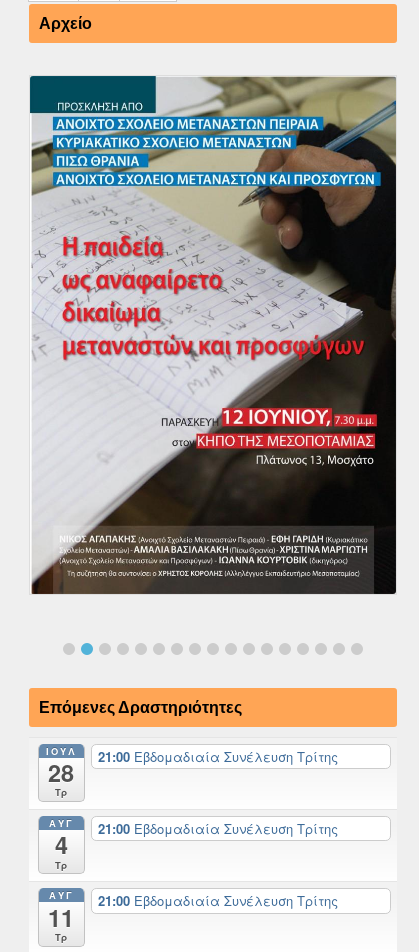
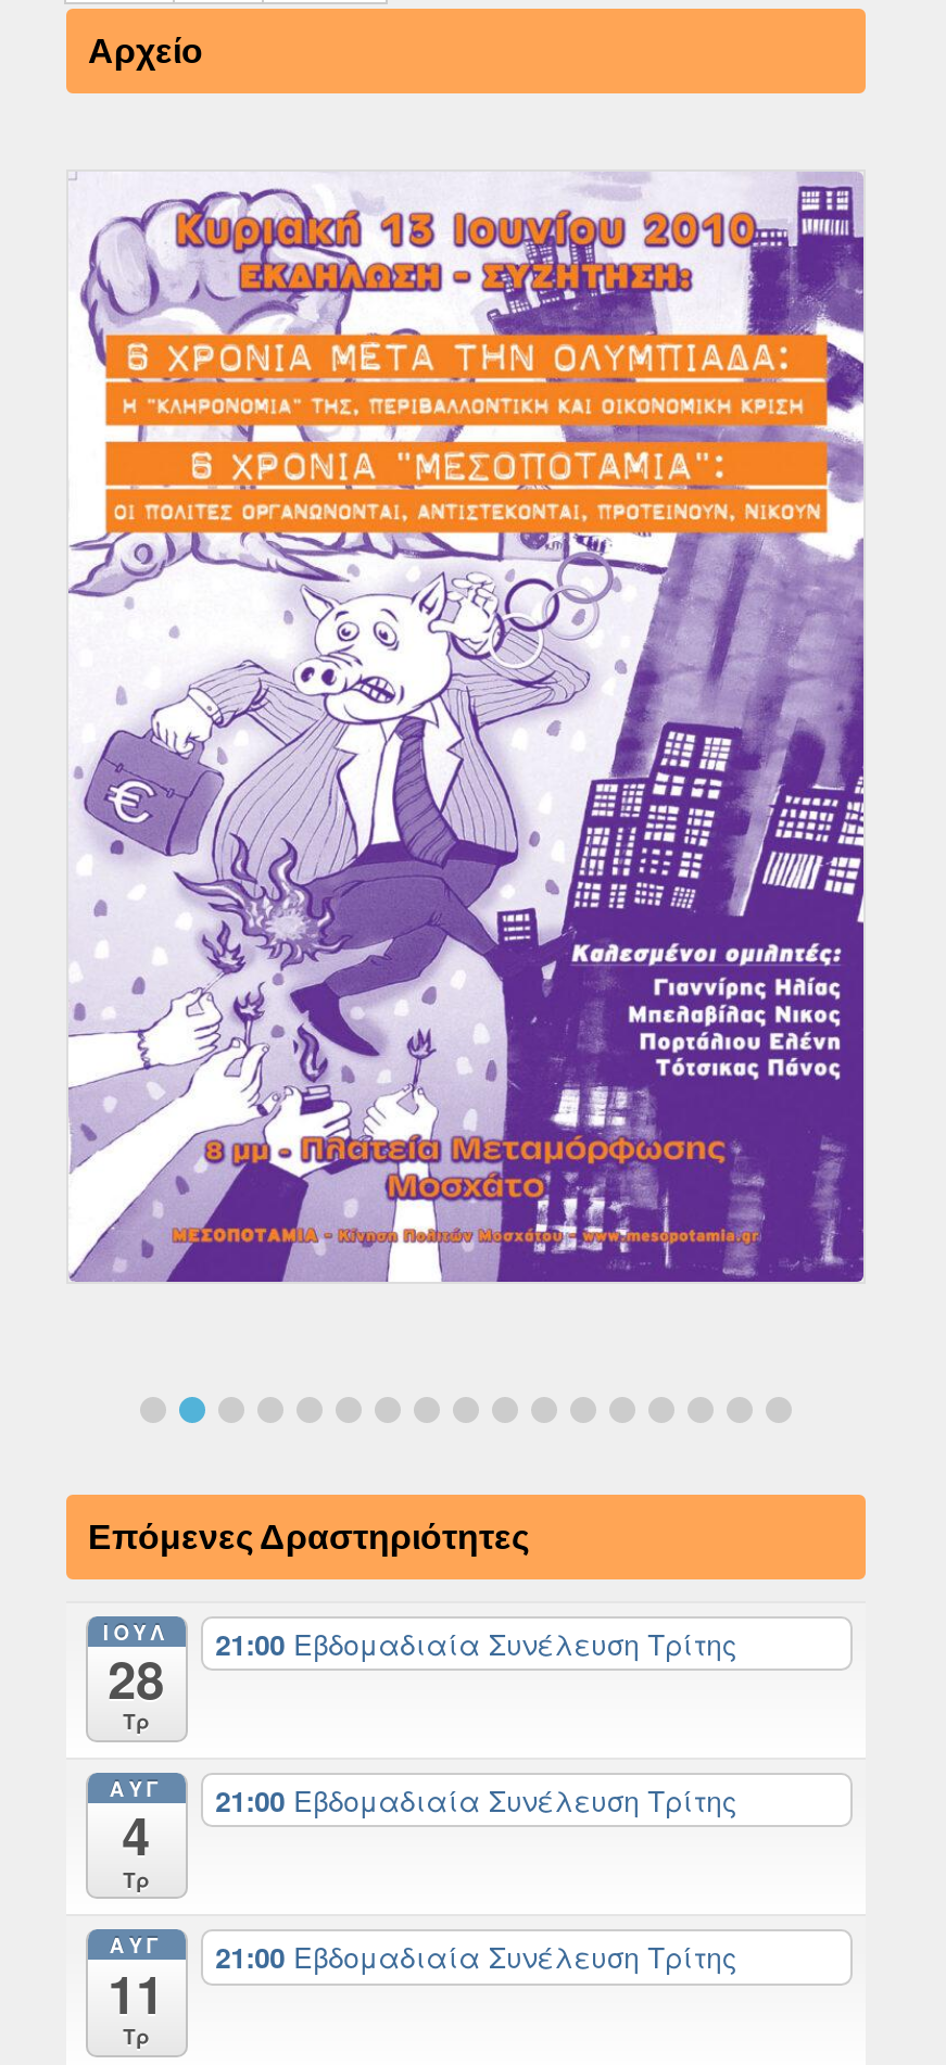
- [image]
+ [image]
